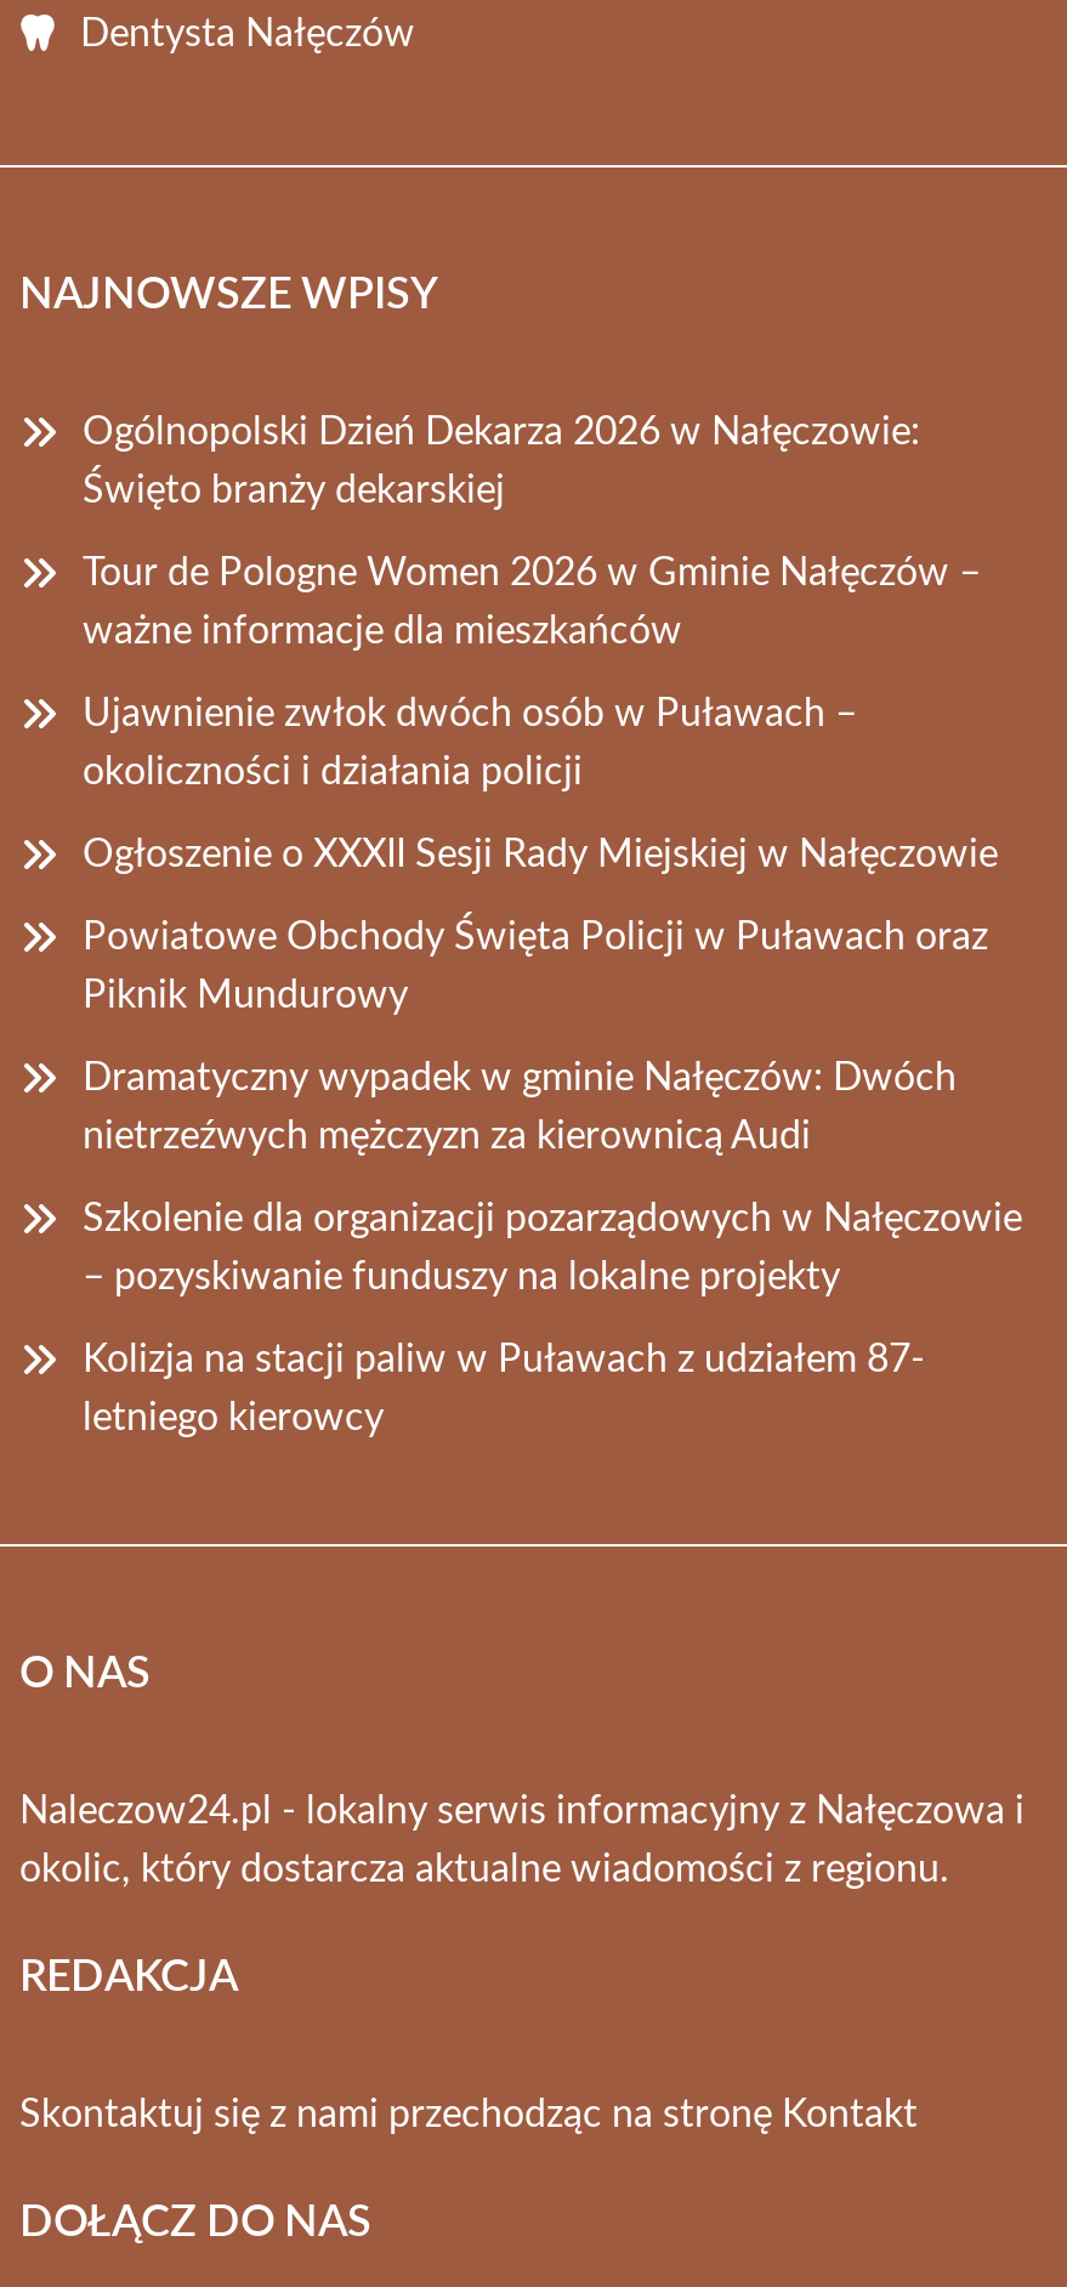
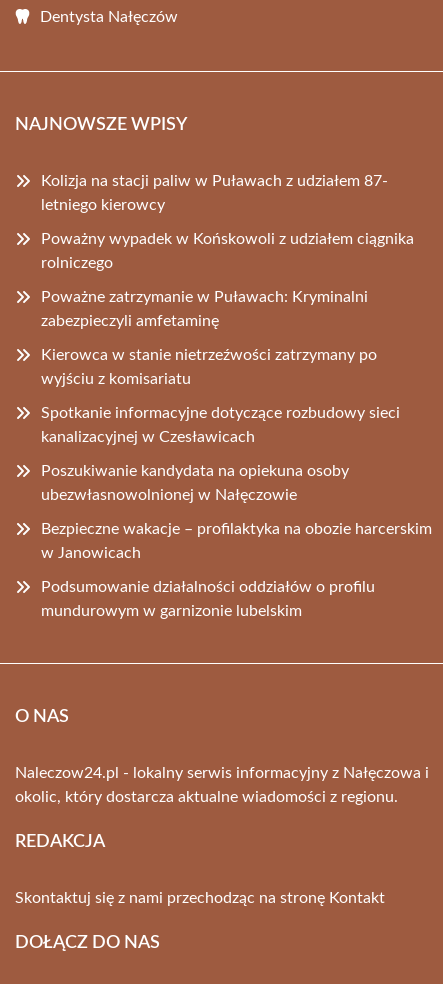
- Ogólnopolski Dzień Dekarza 2026 w Nałęczowie:
- Święto branży dekarskiej
- Tour de Pologne Women 2026 w Gminie Nałęczów –
- ważne informacje dla mieszkańców
- Ujawnienie zwłok dwóch osób w Puławach –
- okoliczności i działania policji
- Ogłoszenie o XXXII Sesji Rady Miejskiej w Nałęczowie
- Powiatowe Obchody Święta Policji w Puławach oraz
- Piknik Mundurowy
- Dramatyczny wypadek w gminie Nałęczów: Dwóch
- nietrzeźwych mężczyzn za kierownicą Audi
- Szkolenie dla organizacji pozarządowych w Nałęczowie
- – pozyskiwanie funduszy na lokalne projekty

moved up: Kolizja na stacji paliw w Puławach z udziałem 87- | letniego kierowcy

+ Poważny wypadek w Końskowoli z udziałem ciągnika
+ rolniczego
+ Poważne zatrzymanie w Puławach: Kryminalni
+ zabezpieczyli amfetaminę
+ Kierowca w stanie nietrzeźwości zatrzymany po
+ wyjściu z komisariatu
+ Spotkanie informacyjne dotyczące rozbudowy sieci
+ kanalizacyjnej w Czesławicach
+ Poszukiwanie kandydata na opiekuna osoby
+ ubezwłasnowolnionej w Nałęczowie
+ Bezpieczne wakacje – profilaktyka na obozie harcerskim
+ w Janowicach
+ Podsumowanie działalności oddziałów o profilu
+ mundurowym w garnizonie lubelskim
